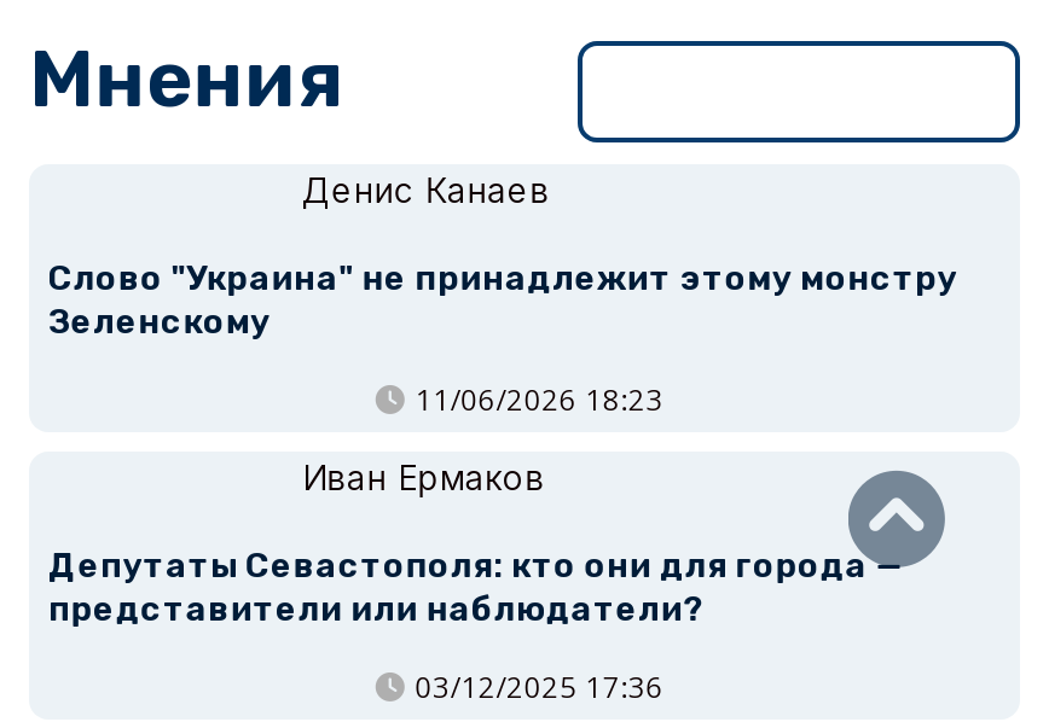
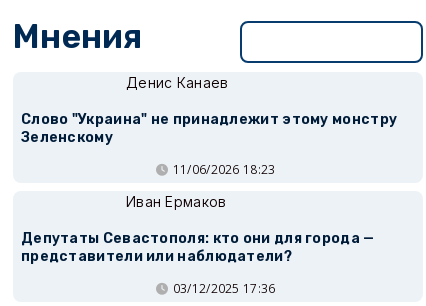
- [image]
